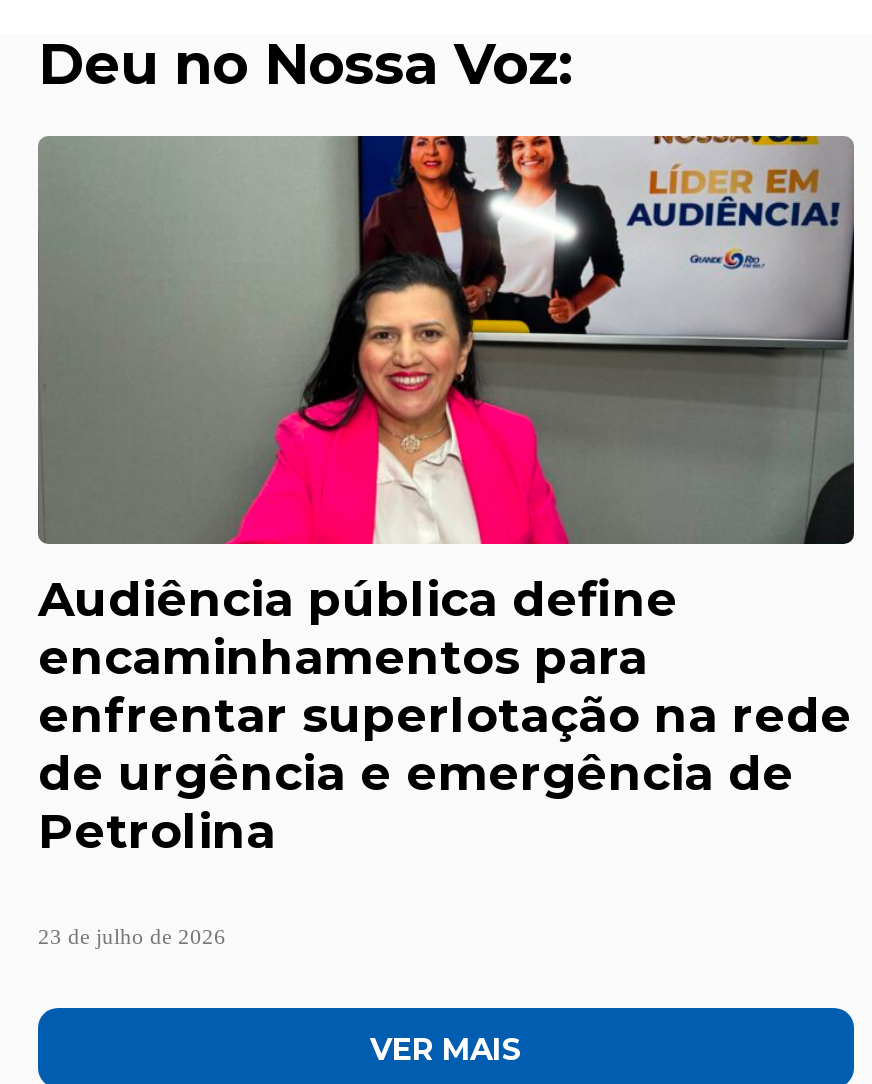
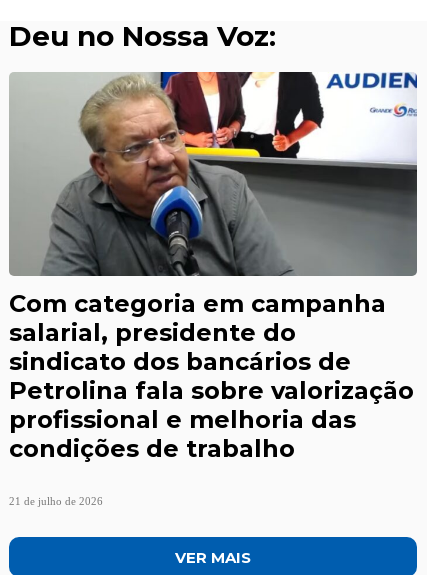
- [image]
- Audiência pública define
- encaminhamentos para
- enfrentar superlotação na rede
- de urgência e emergência de
- Petrolina
+ [image]
+ Com categoria em campanha
+ salarial, presidente do
+ sindicato dos bancários de
+ Petrolina fala sobre valorização
+ profissional e melhoria das
+ condições de trabalho

- 23 de julho de 2026
+ 21 de julho de 2026
